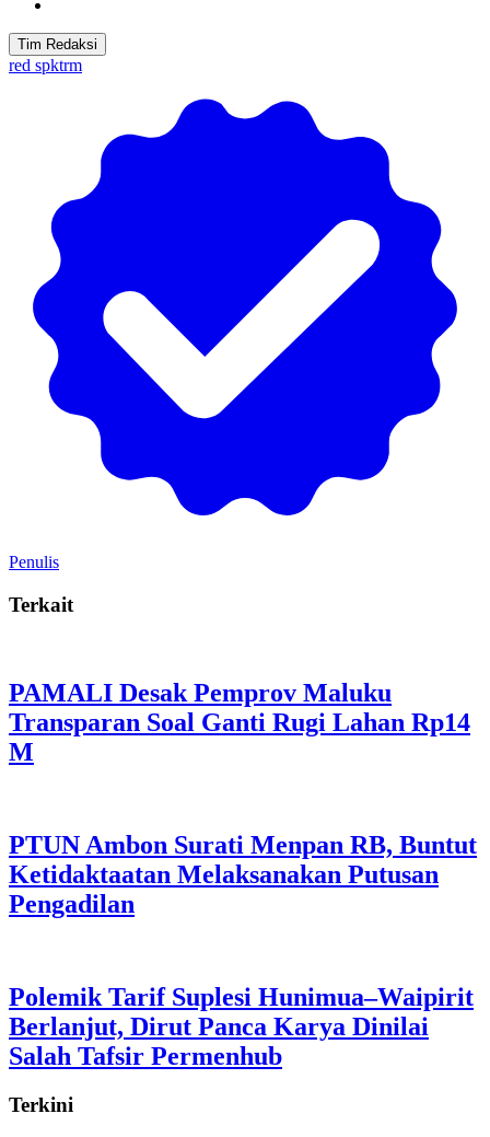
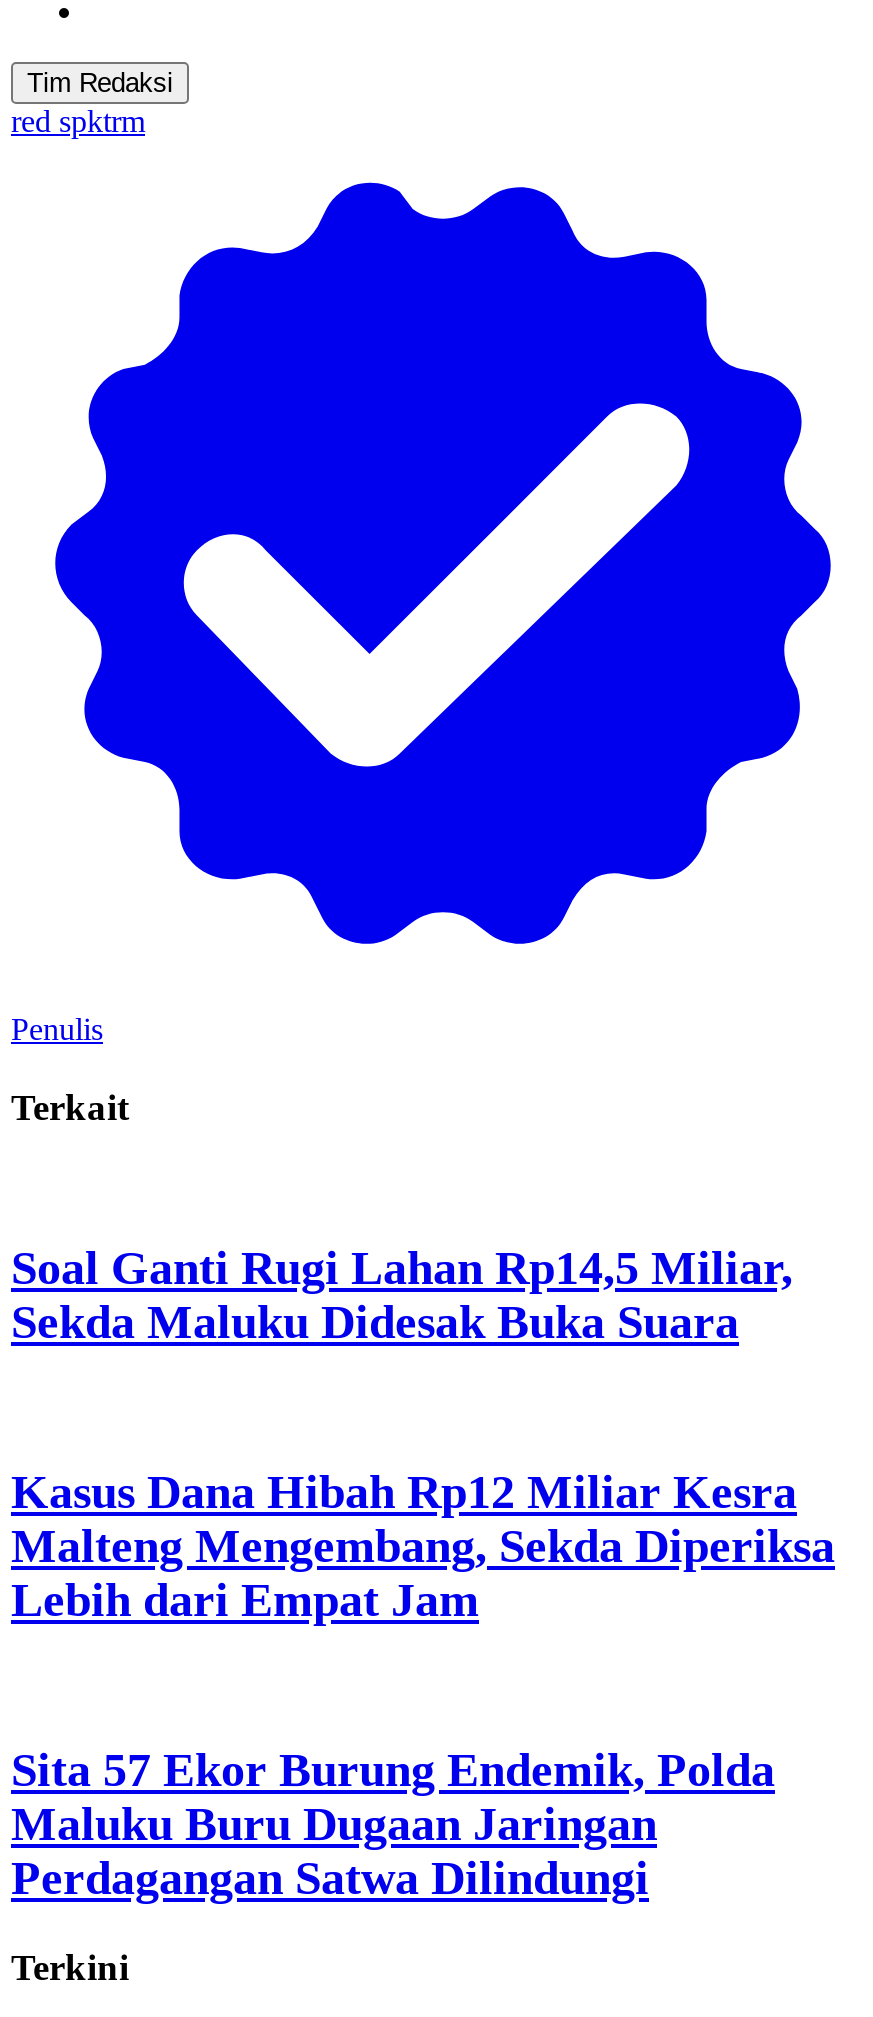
- PAMALI Desak Pemprov Maluku
- Transparan Soal Ganti Rugi Lahan Rp14
- M
+ Soal Ganti Rugi Lahan Rp14,5 Miliar,
+ Sekda Maluku Didesak Buka Suara

- PTUN Ambon Surati Menpan RB, Buntut
- Ketidaktaatan Melaksanakan Putusan
- Pengadilan
+ Kasus Dana Hibah Rp12 Miliar Kesra
+ Malteng Mengembang, Sekda Diperiksa
+ Lebih dari Empat Jam

- Polemik Tarif Suplesi Hunimua–Waipirit
- Berlanjut, Dirut Panca Karya Dinilai
- Salah Tafsir Permenhub
+ Sita 57 Ekor Burung Endemik, Polda
+ Maluku Buru Dugaan Jaringan
+ Perdagangan Satwa Dilindungi
